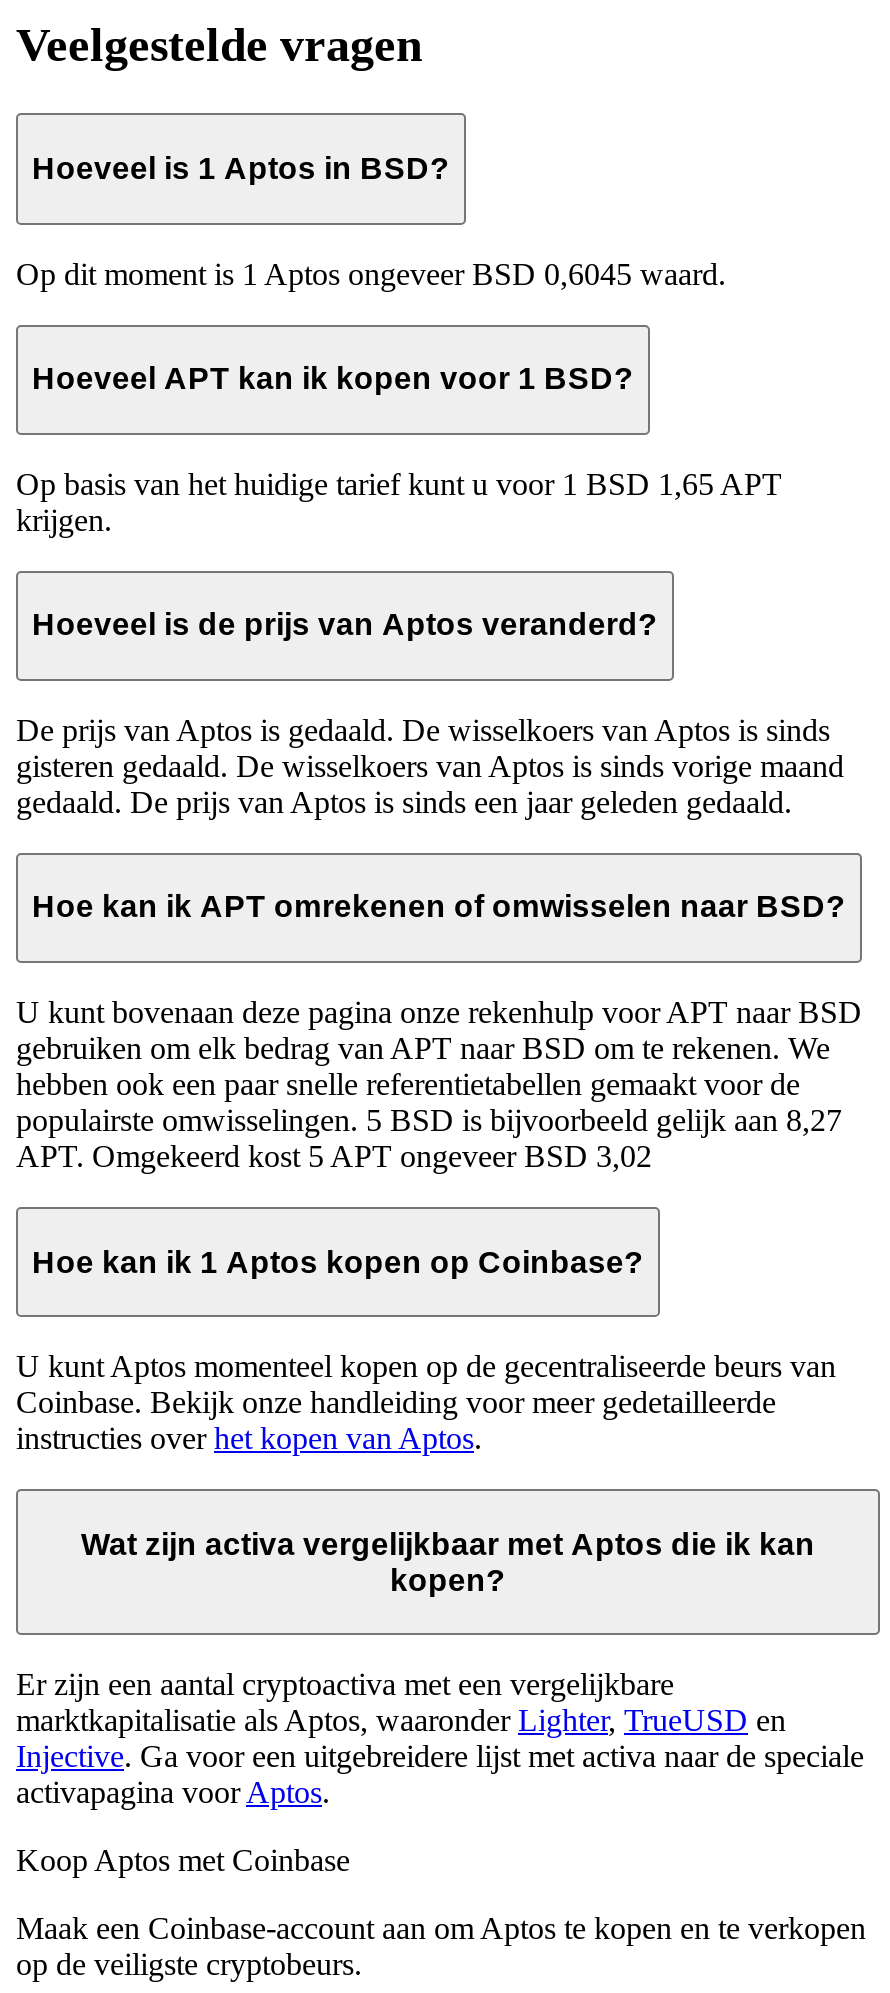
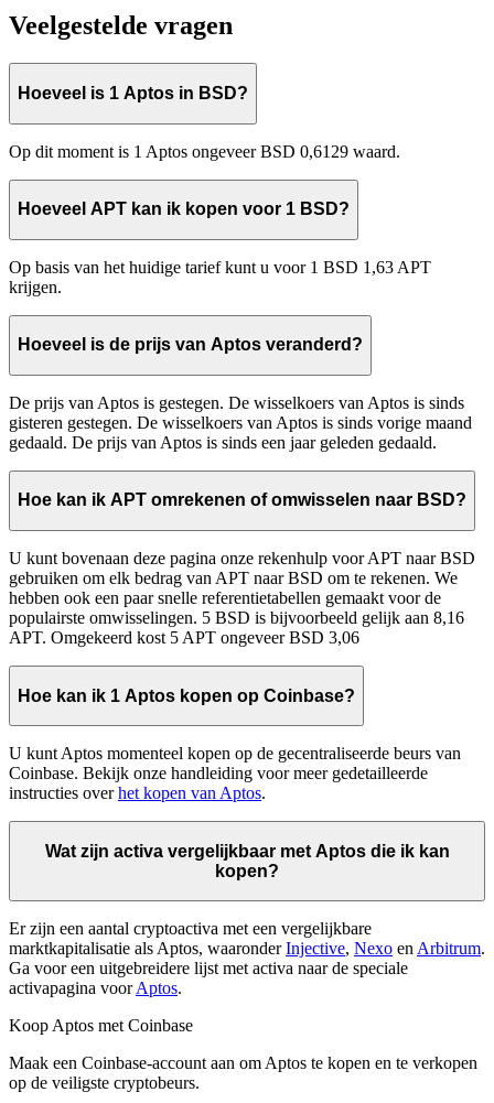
- Op dit moment is 1 Aptos ongeveer BSD 0,6045 waard.
+ Op dit moment is 1 Aptos ongeveer BSD 0,6129 waard.

- Op basis van het huidige tarief kunt u voor 1 BSD 1,65 APT
+ Op basis van het huidige tarief kunt u voor 1 BSD 1,63 APT

- De prijs van Aptos is gedaald. De wisselkoers van Aptos is sinds
+ De prijs van Aptos is gestegen. De wisselkoers van Aptos is sinds

- gisteren gedaald. De wisselkoers van Aptos is sinds vorige maand
+ gisteren gestegen. De wisselkoers van Aptos is sinds vorige maand

- populairste omwisselingen. 5 BSD is bijvoorbeeld gelijk aan 8,27
+ populairste omwisselingen. 5 BSD is bijvoorbeeld gelijk aan 8,16

- APT. Omgekeerd kost 5 APT ongeveer BSD 3,02
+ APT. Omgekeerd kost 5 APT ongeveer BSD 3,06

- marktkapitalisatie als Aptos, waaronder Lighter, TrueUSD en
- Injective. Ga voor een uitgebreidere lijst met activa naar de speciale
+ marktkapitalisatie als Aptos, waaronder Injective, Nexo en Arbitrum.
+ Ga voor een uitgebreidere lijst met activa naar de speciale
